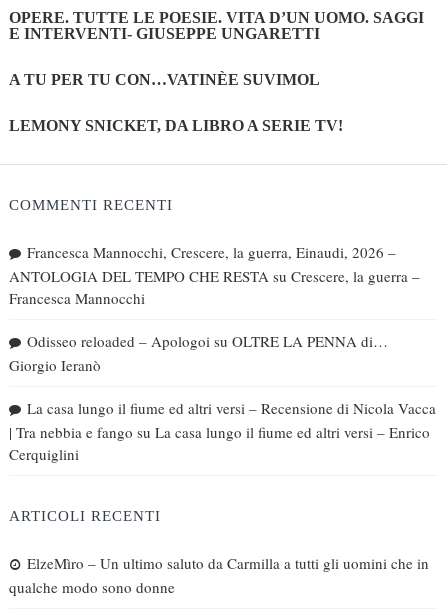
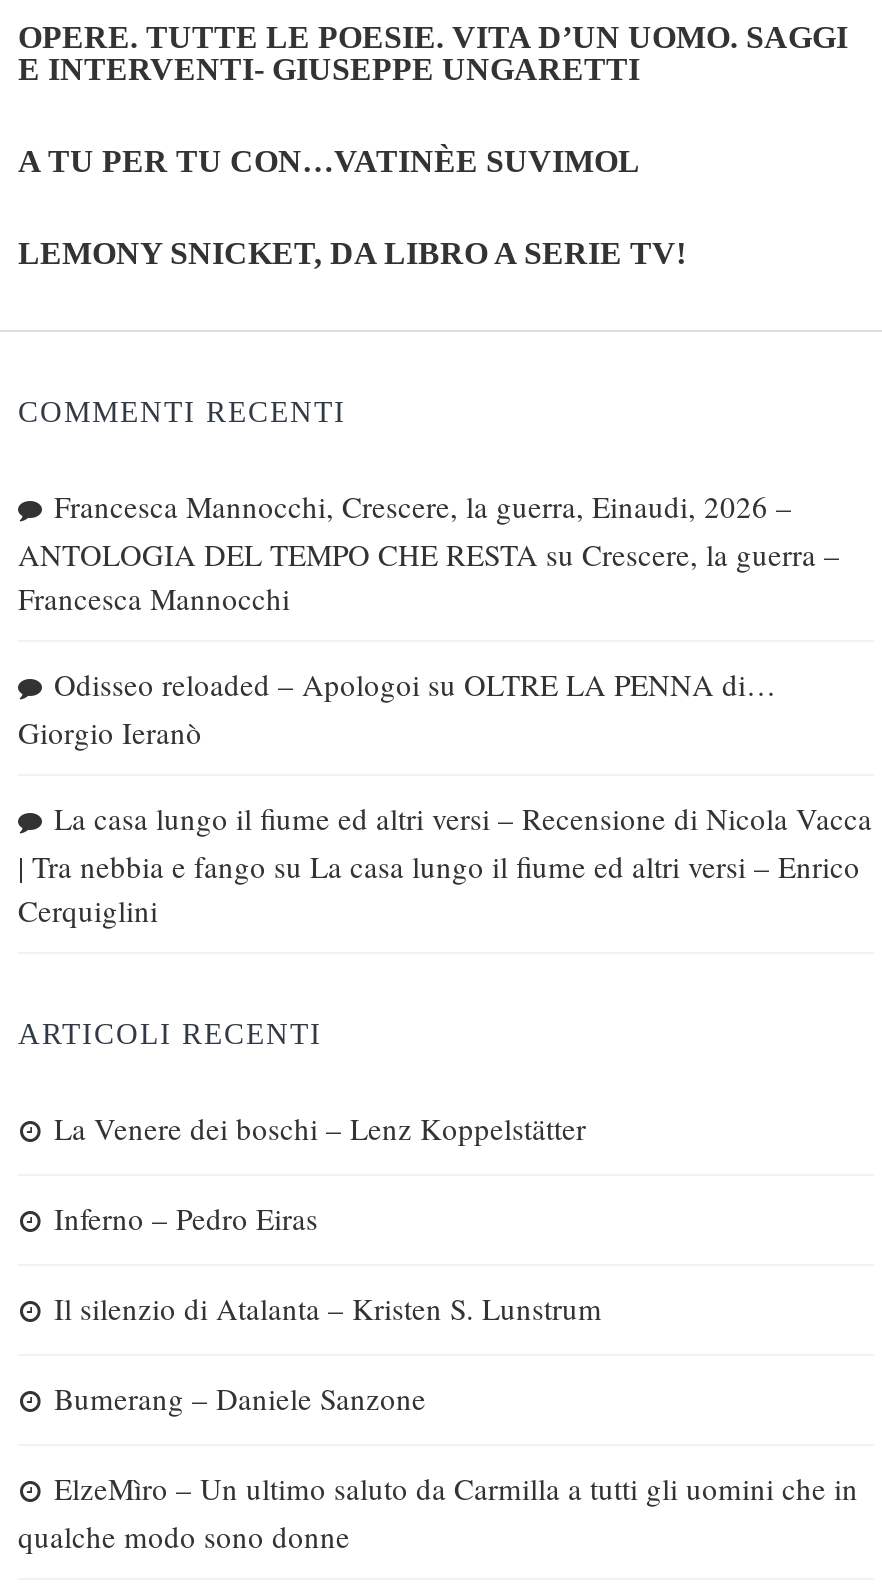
+ La Venere dei boschi – Lenz Koppelstätter
+ Inferno – Pedro Eiras
+ Il silenzio di Atalanta – Kristen S. Lunstrum
+ Bumerang – Daniele Sanzone
